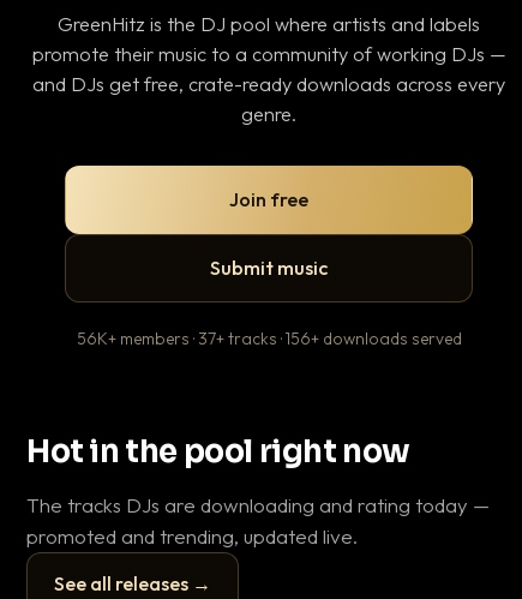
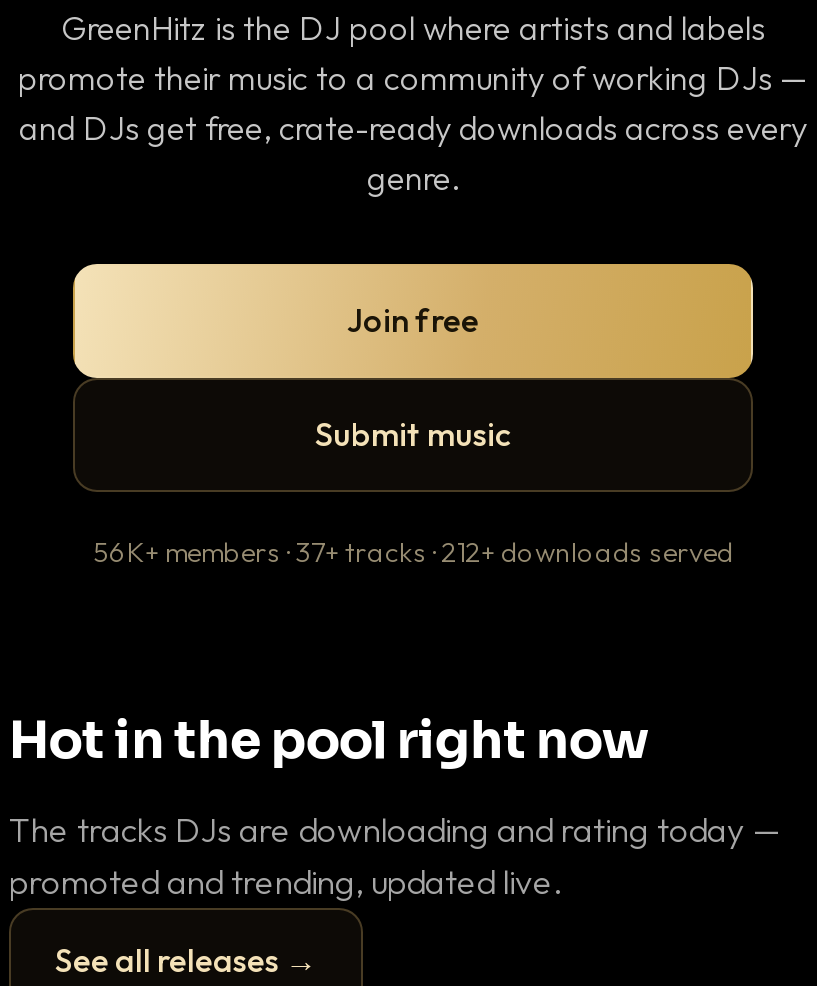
- 56K+ members · 37+ tracks · 156+ downloads served
+ 56K+ members · 37+ tracks · 212+ downloads served
